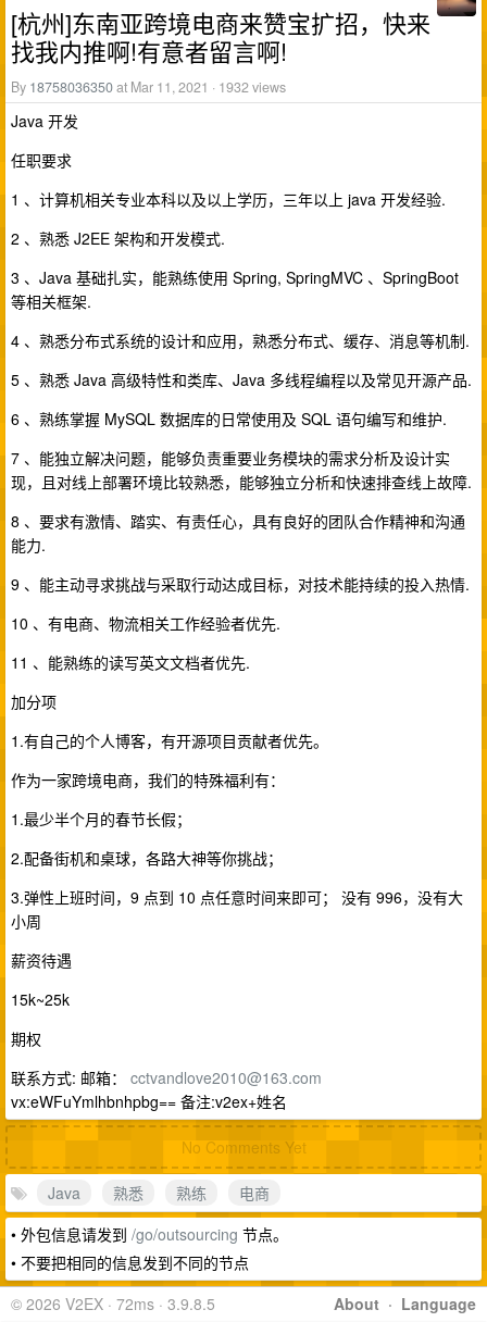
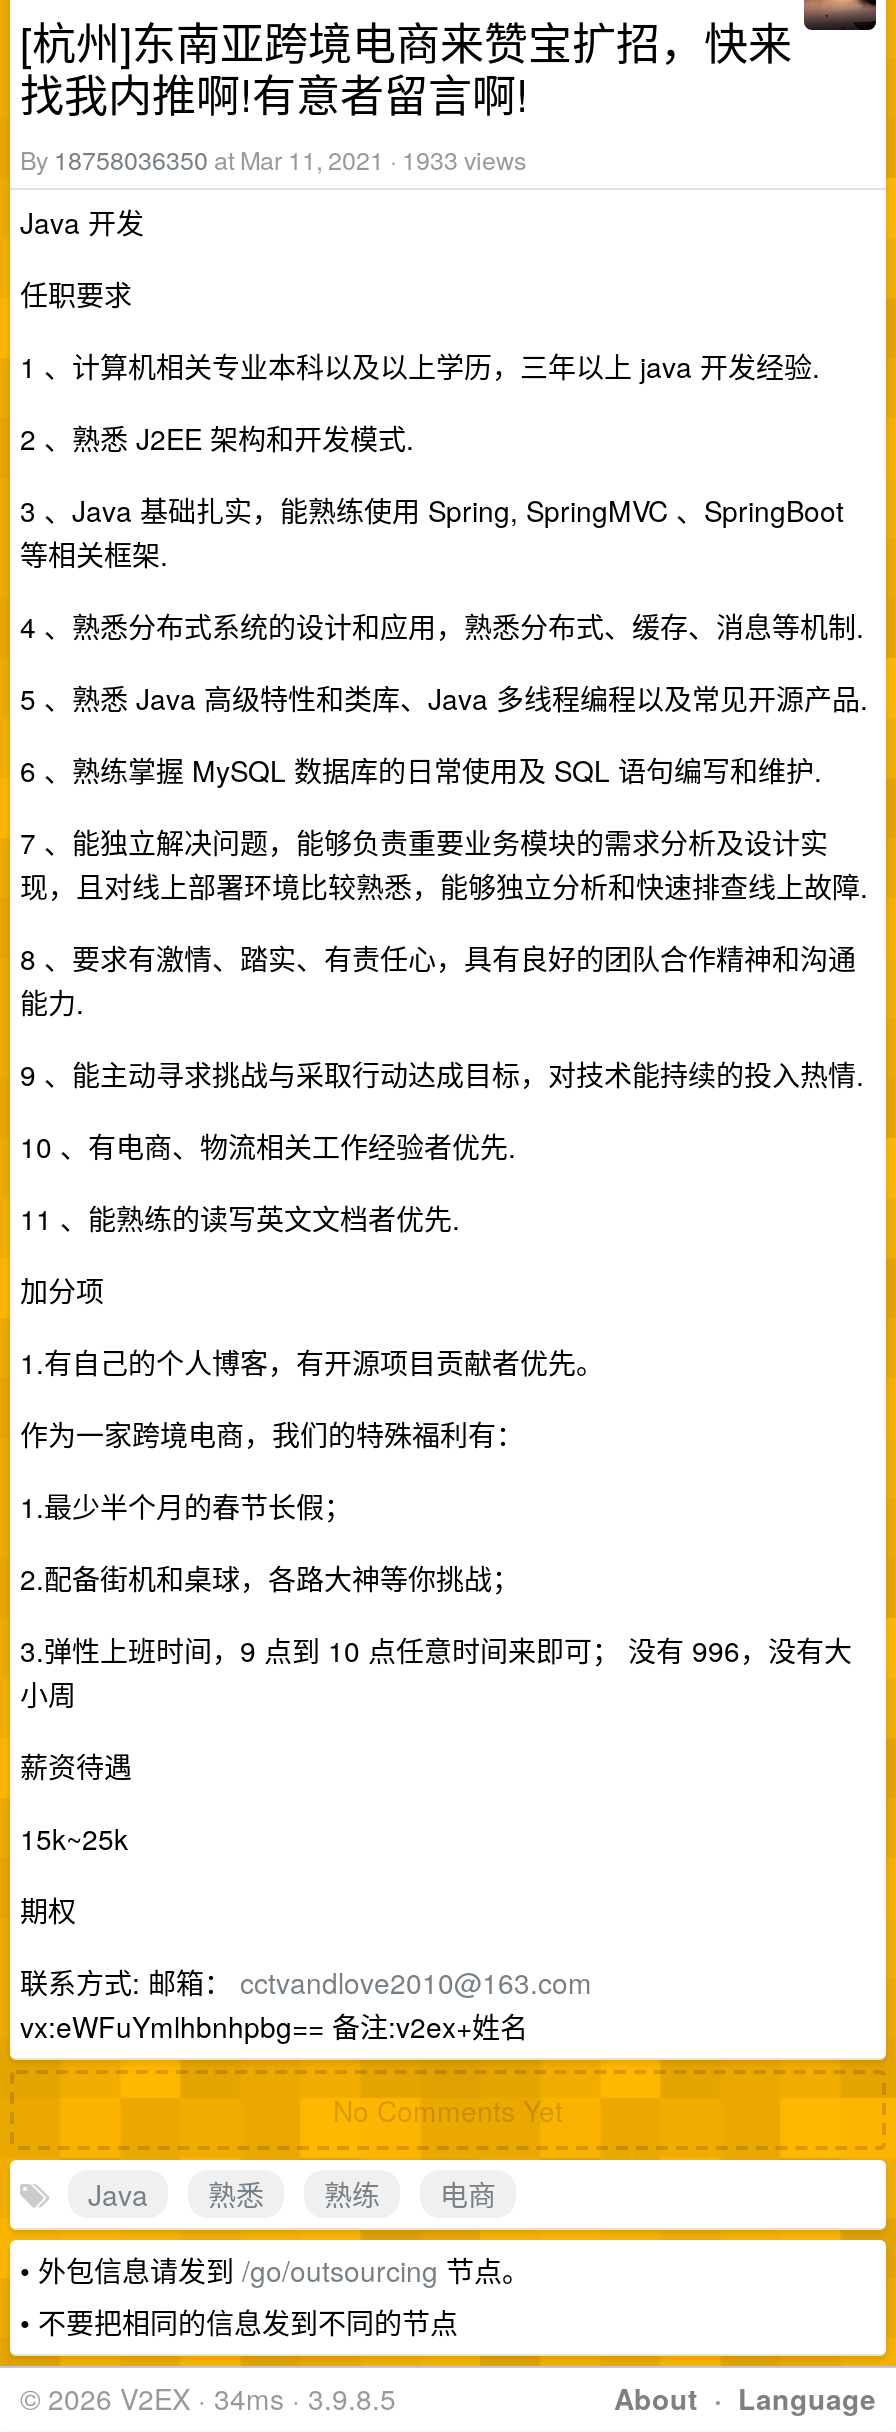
- By 18758036350 at Mar 11, 2021 · 1932 views
+ By 18758036350 at Mar 11, 2021 · 1933 views

- © 2026 V2EX · 72ms · 3.9.8.5
+ © 2026 V2EX · 34ms · 3.9.8.5
